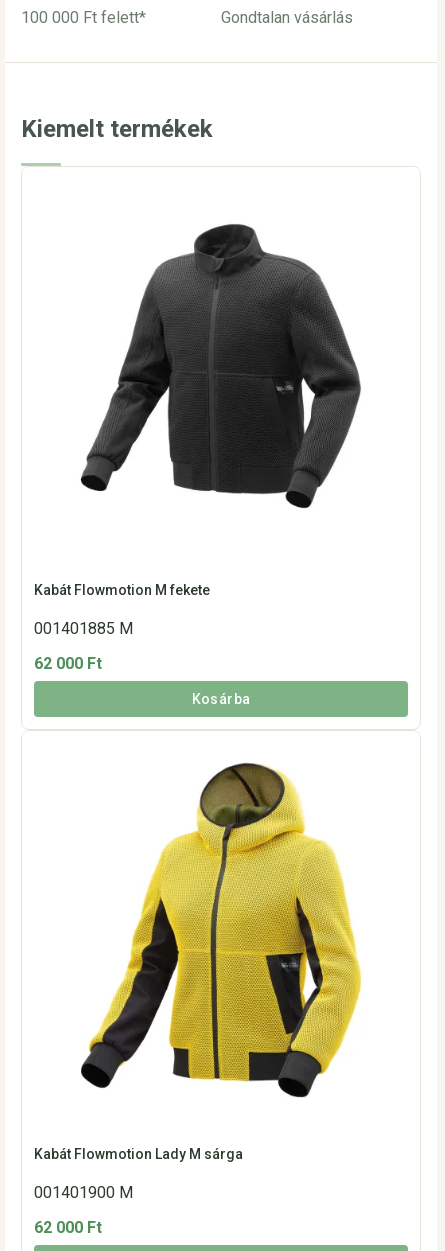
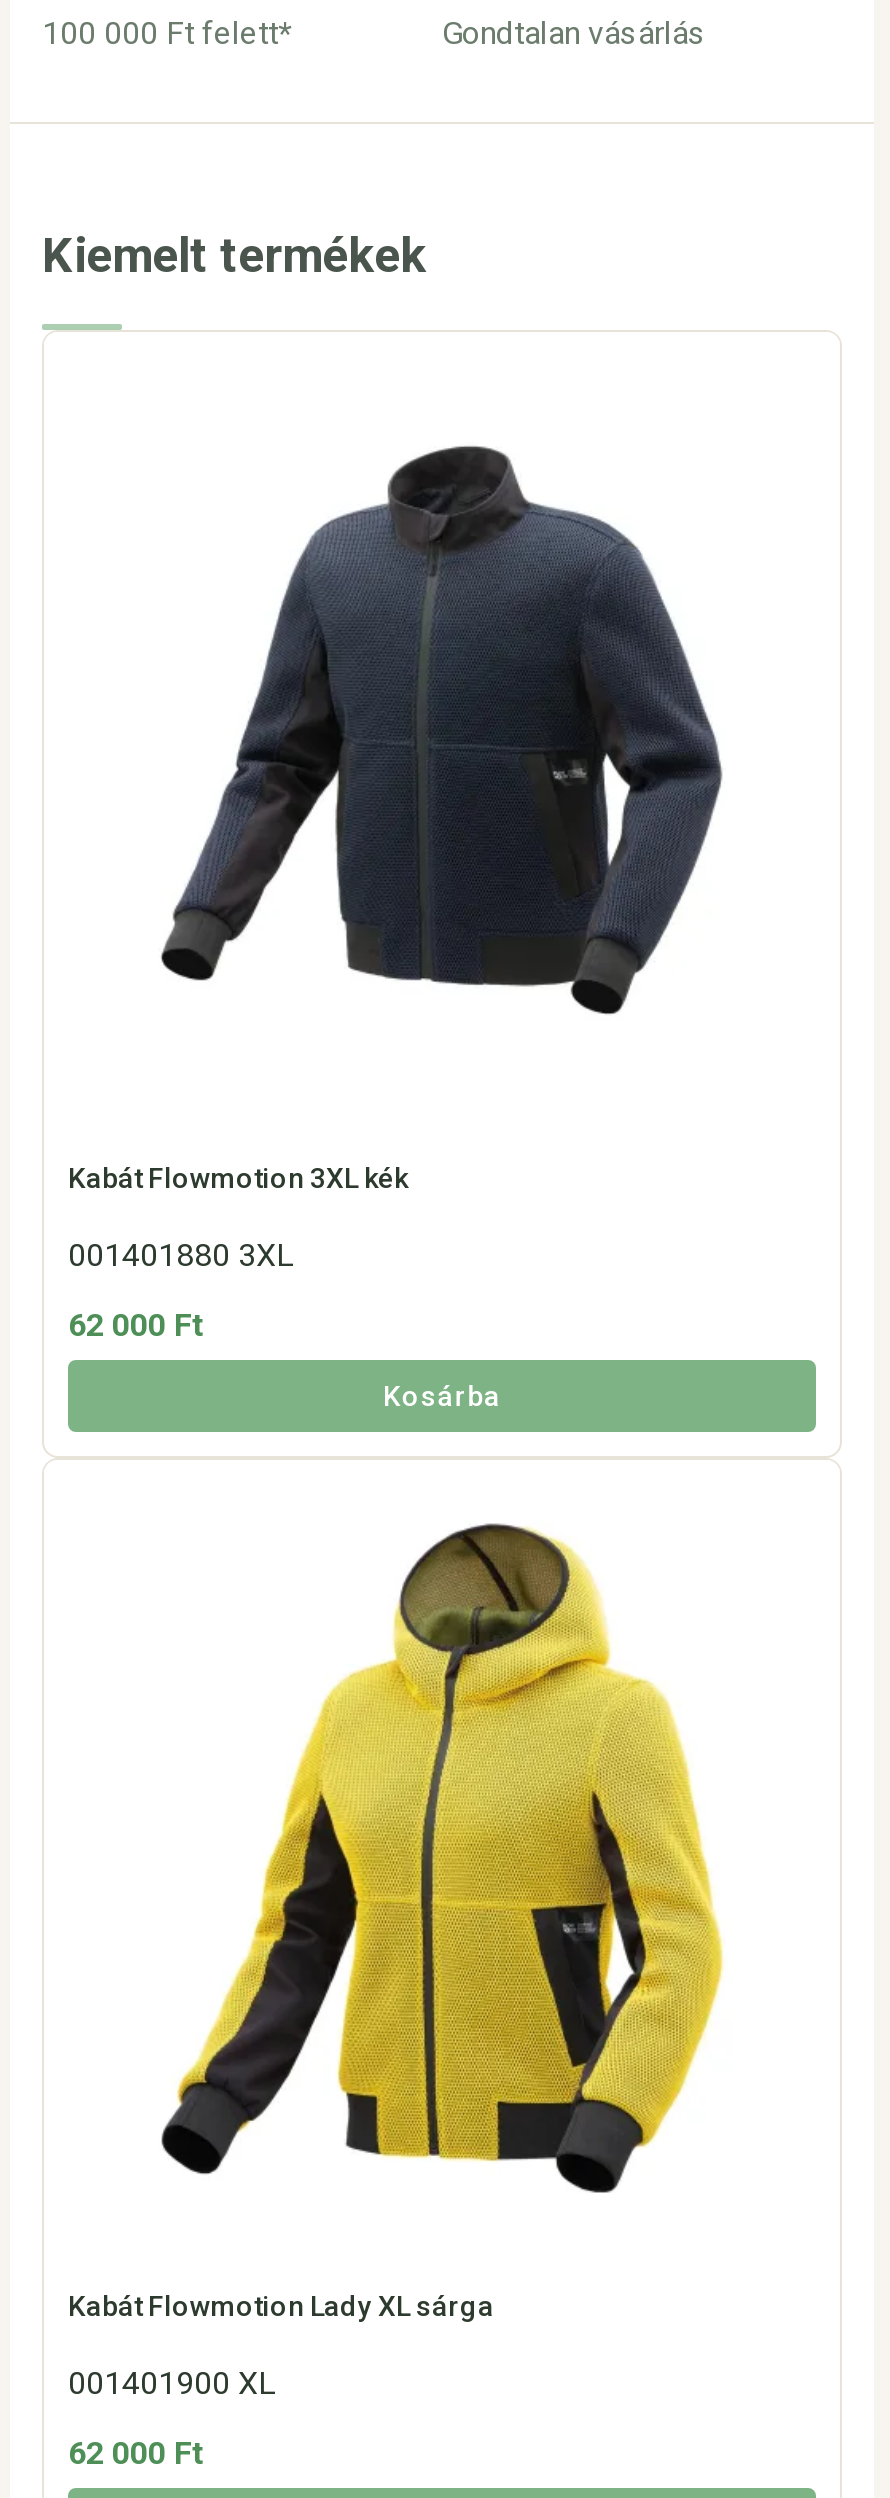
- Kabát Flowmotion M fekete
+ Kabát Flowmotion 3XL kék

- 001401885 M
+ 001401880 3XL

- Kabát Flowmotion Lady M sárga
+ Kabát Flowmotion Lady XL sárga

- 001401900 M
+ 001401900 XL
